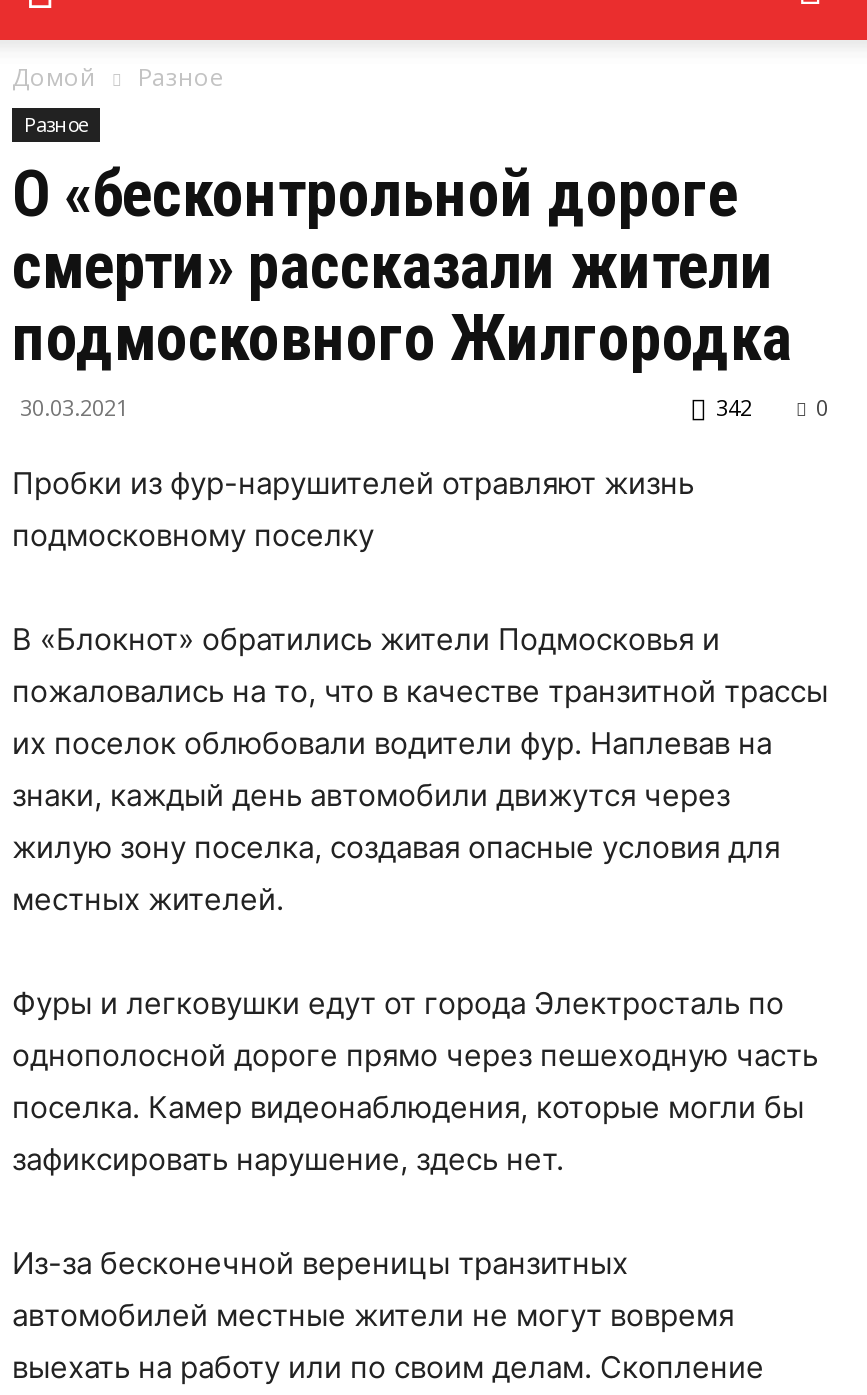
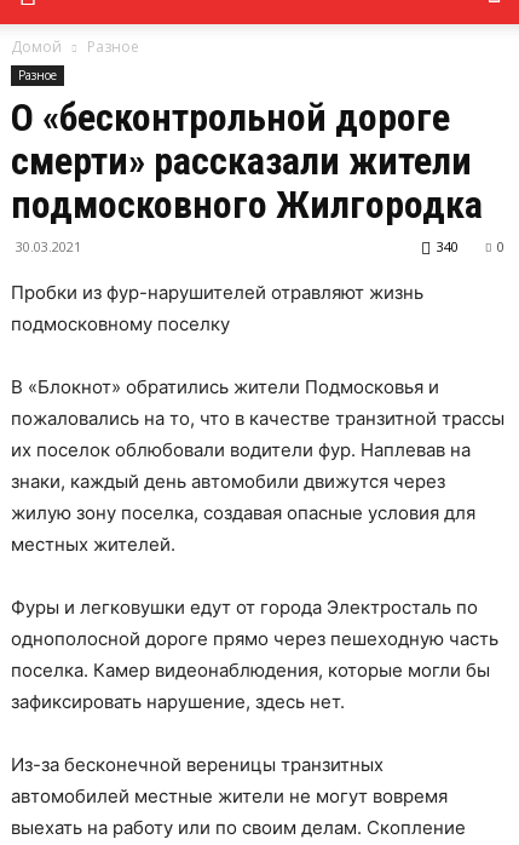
- 342
+ 340
